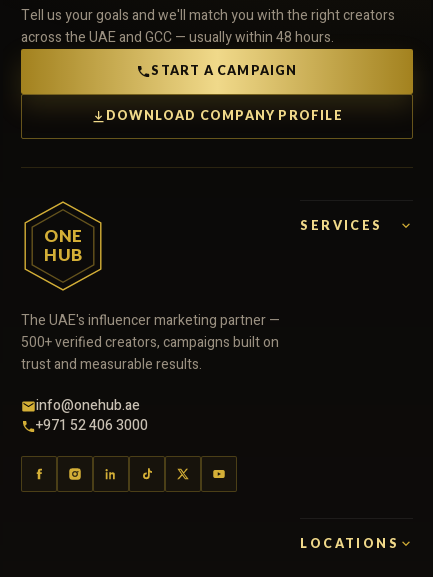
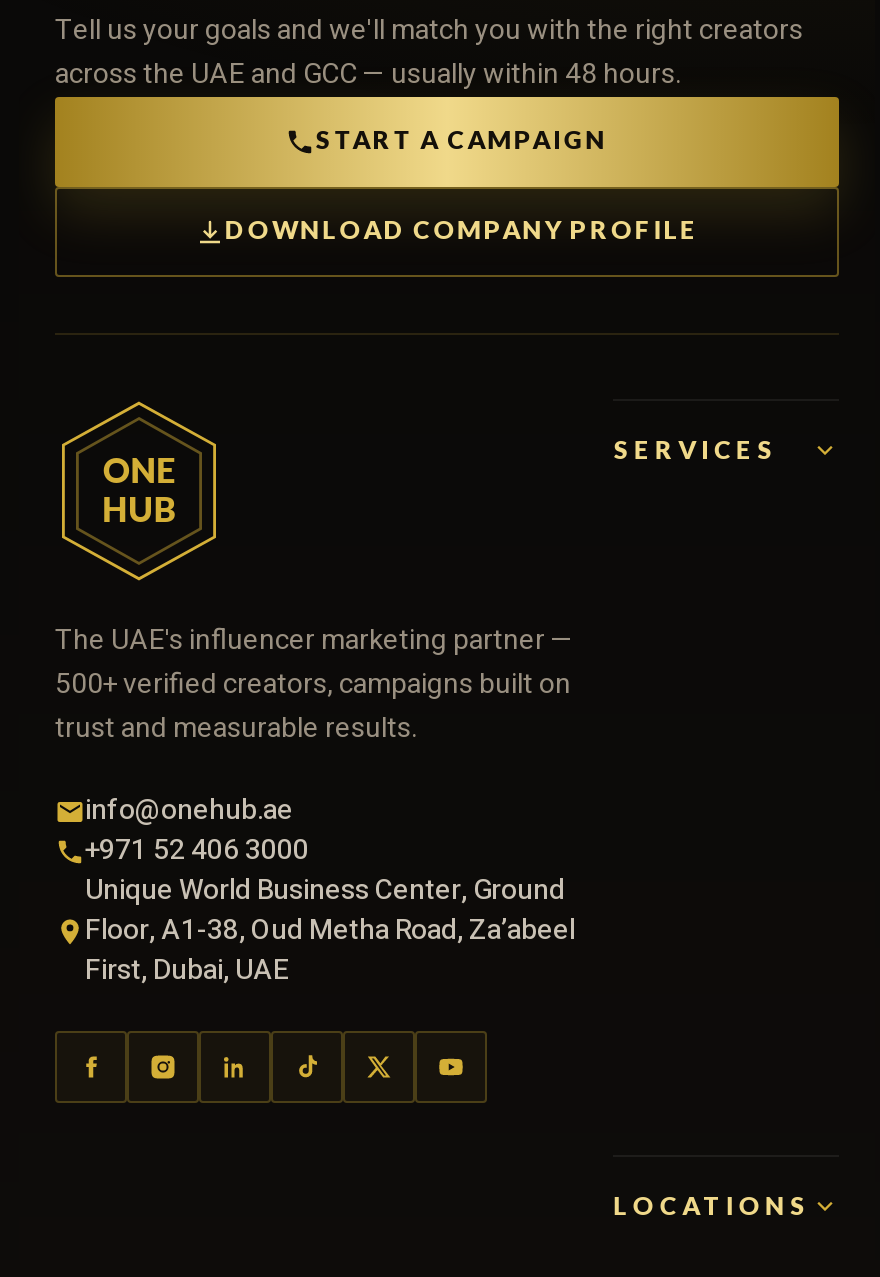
+ Unique World Business Center, Ground
+ Floor, A1-38, Oud Metha Road, Za’abeel
+ First, Dubai, UAE
